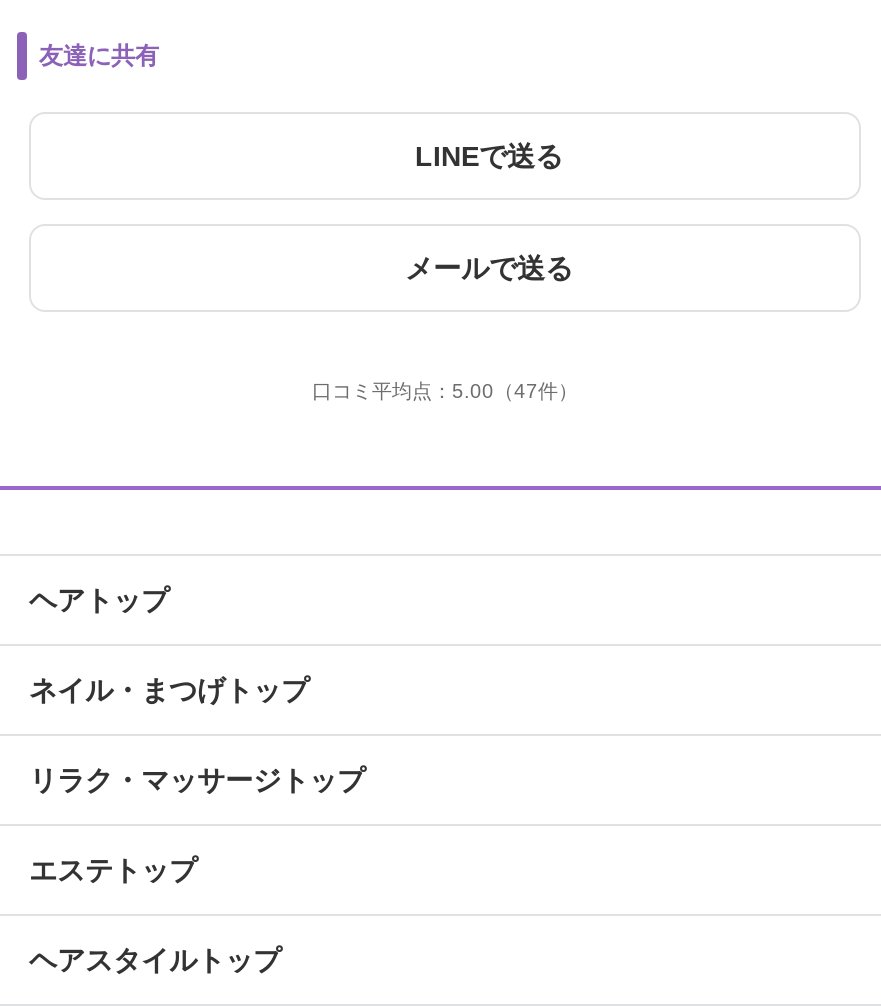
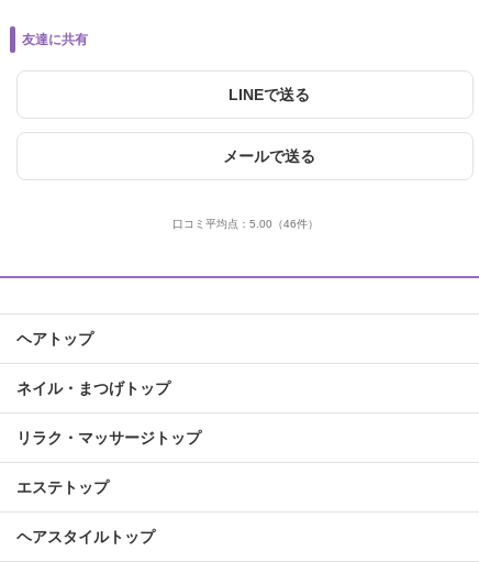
- 口コミ平均点：5.00（47件）
+ 口コミ平均点：5.00（46件）
